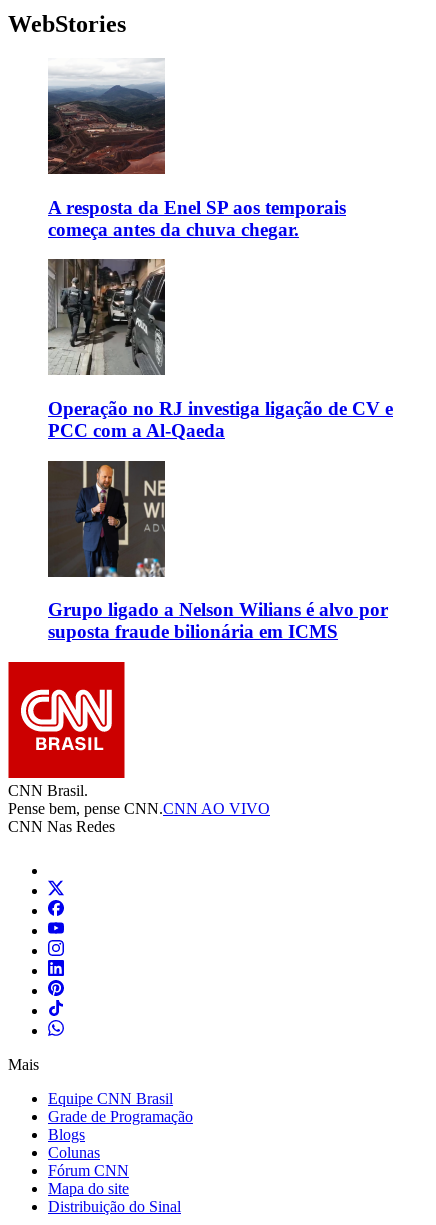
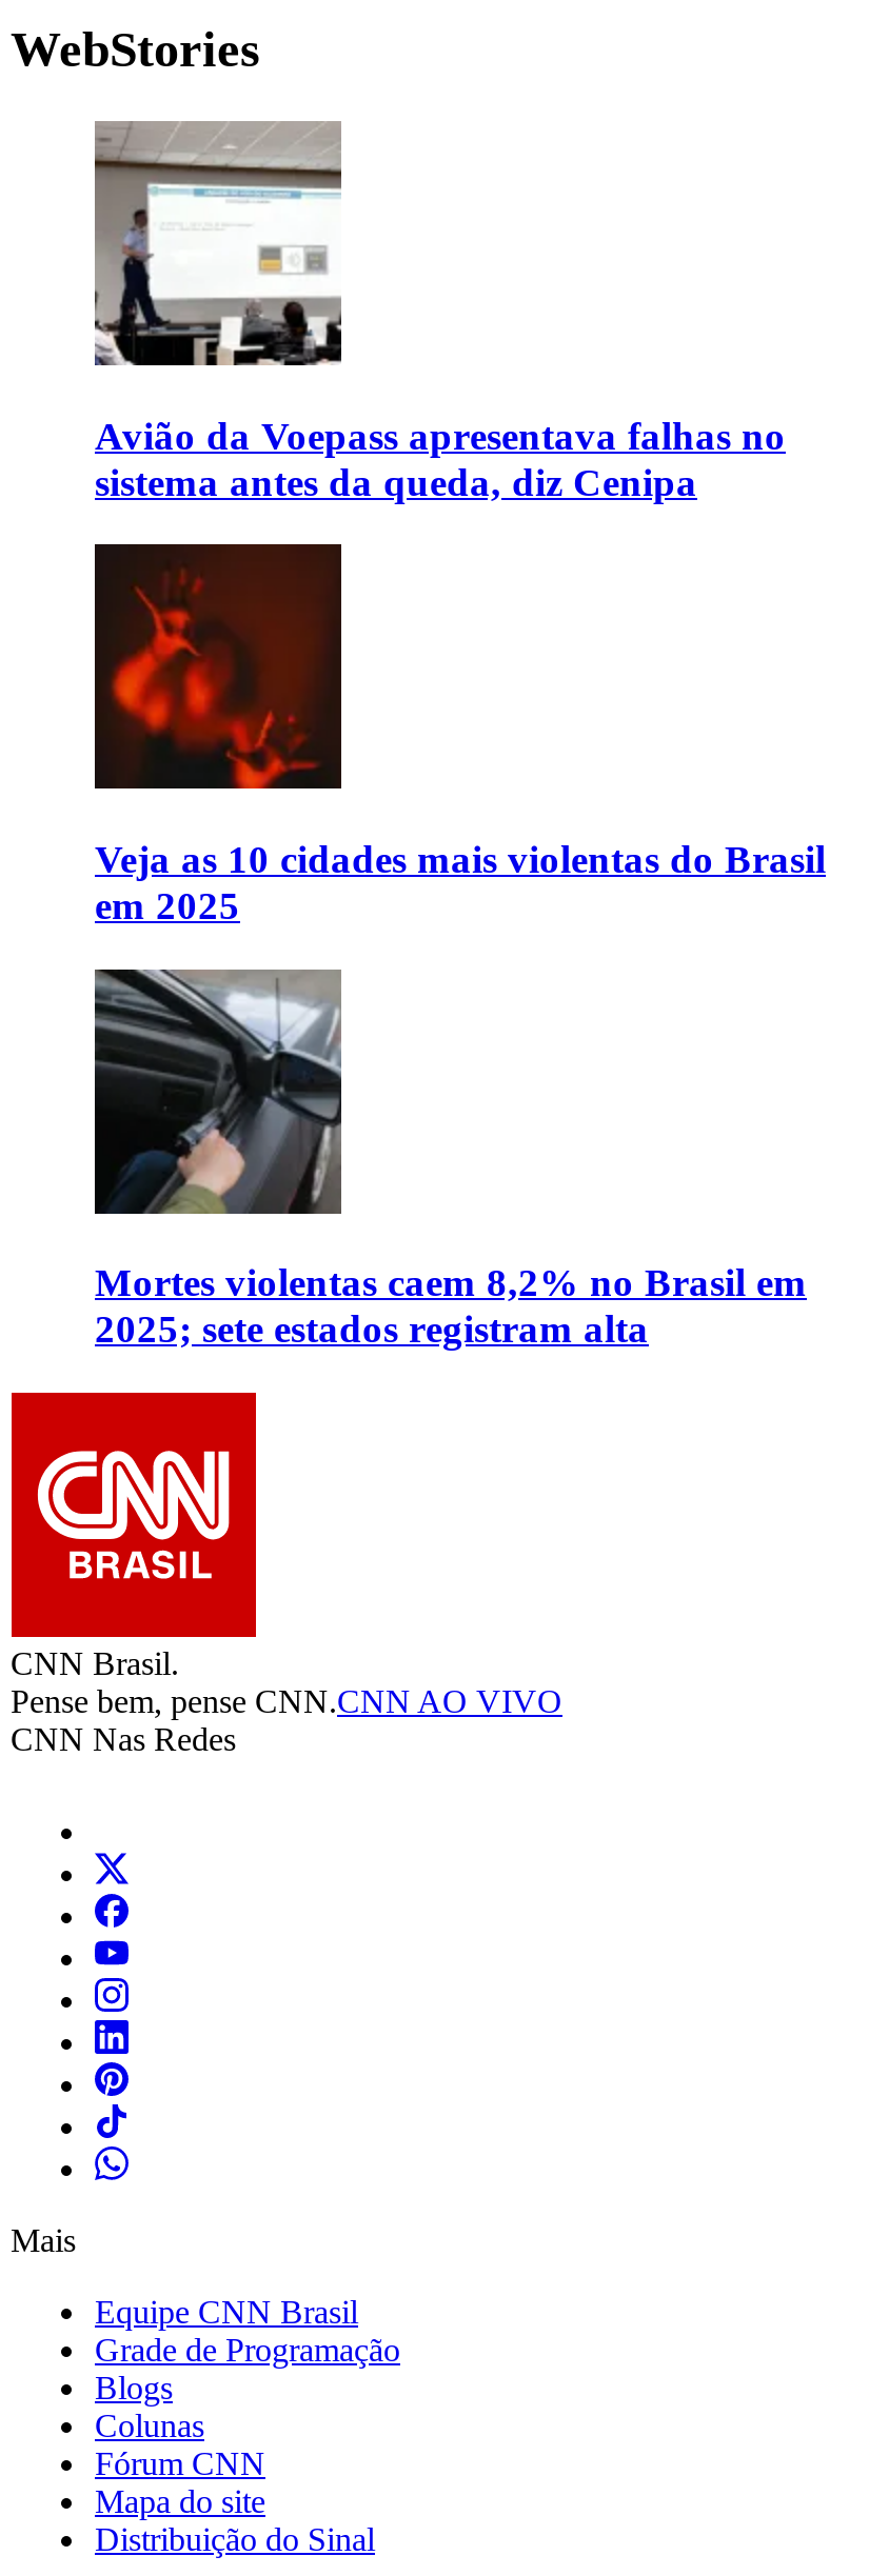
- [image]
- A resposta da Enel SP aos temporais
- começa antes da chuva chegar.
+ [image]
+ Avião da Voepass apresentava falhas no
+ sistema antes da queda, diz Cenipa

- [image]
- Operação no RJ investiga ligação de CV e
- PCC com a Al-Qaeda
+ [image]
+ Veja as 10 cidades mais violentas do Brasil
+ em 2025

- [image]
- Grupo ligado a Nelson Wilians é alvo por
- suposta fraude bilionária em ICMS
+ [image]
+ Mortes violentas caem 8,2% no Brasil em
+ 2025; sete estados registram alta
